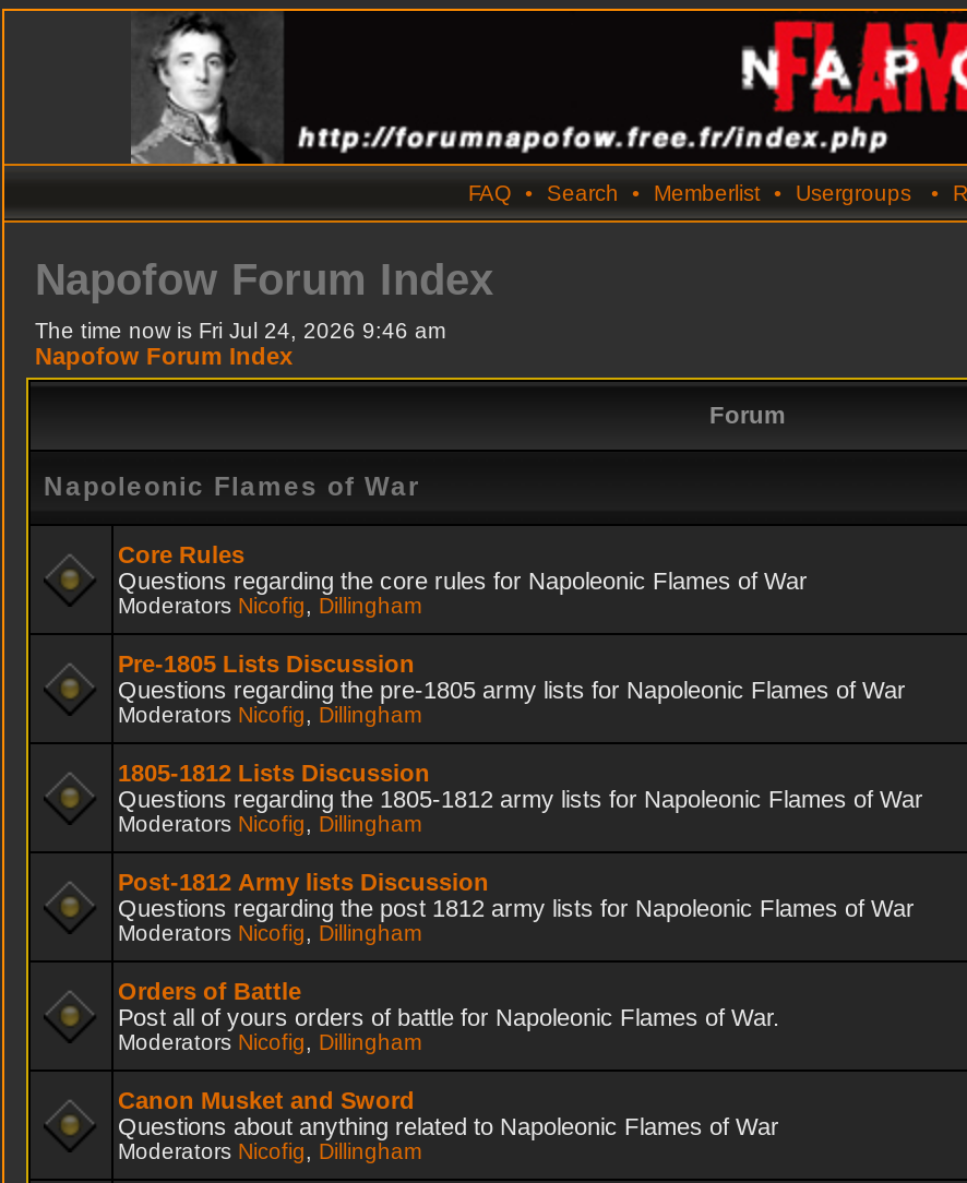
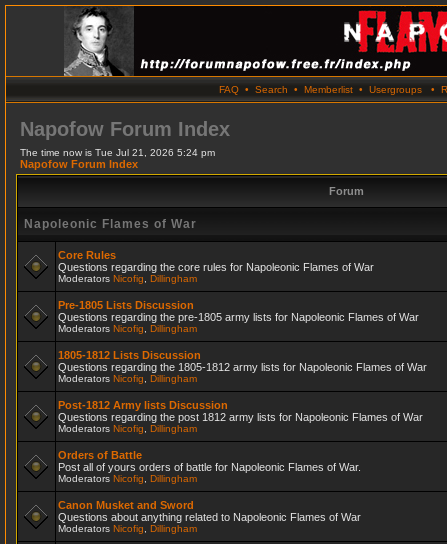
- The time now is Fri Jul 24, 2026 9:46 am
+ The time now is Tue Jul 21, 2026 5:24 pm
